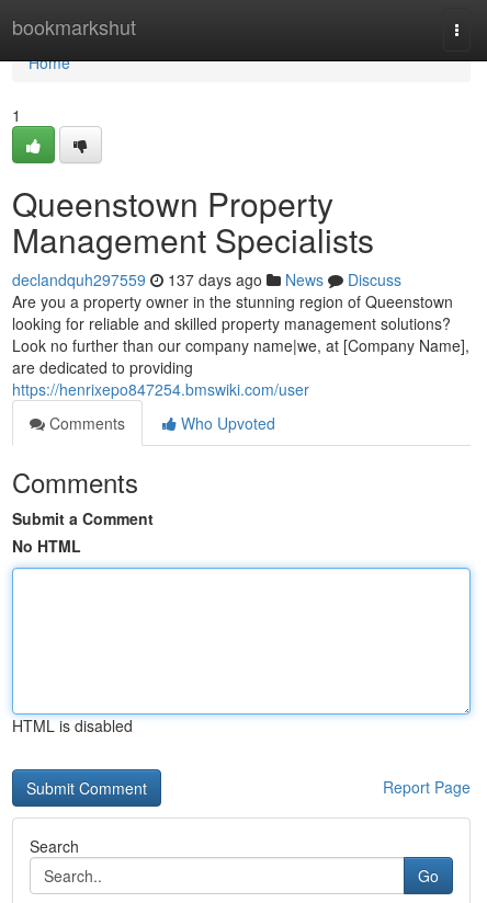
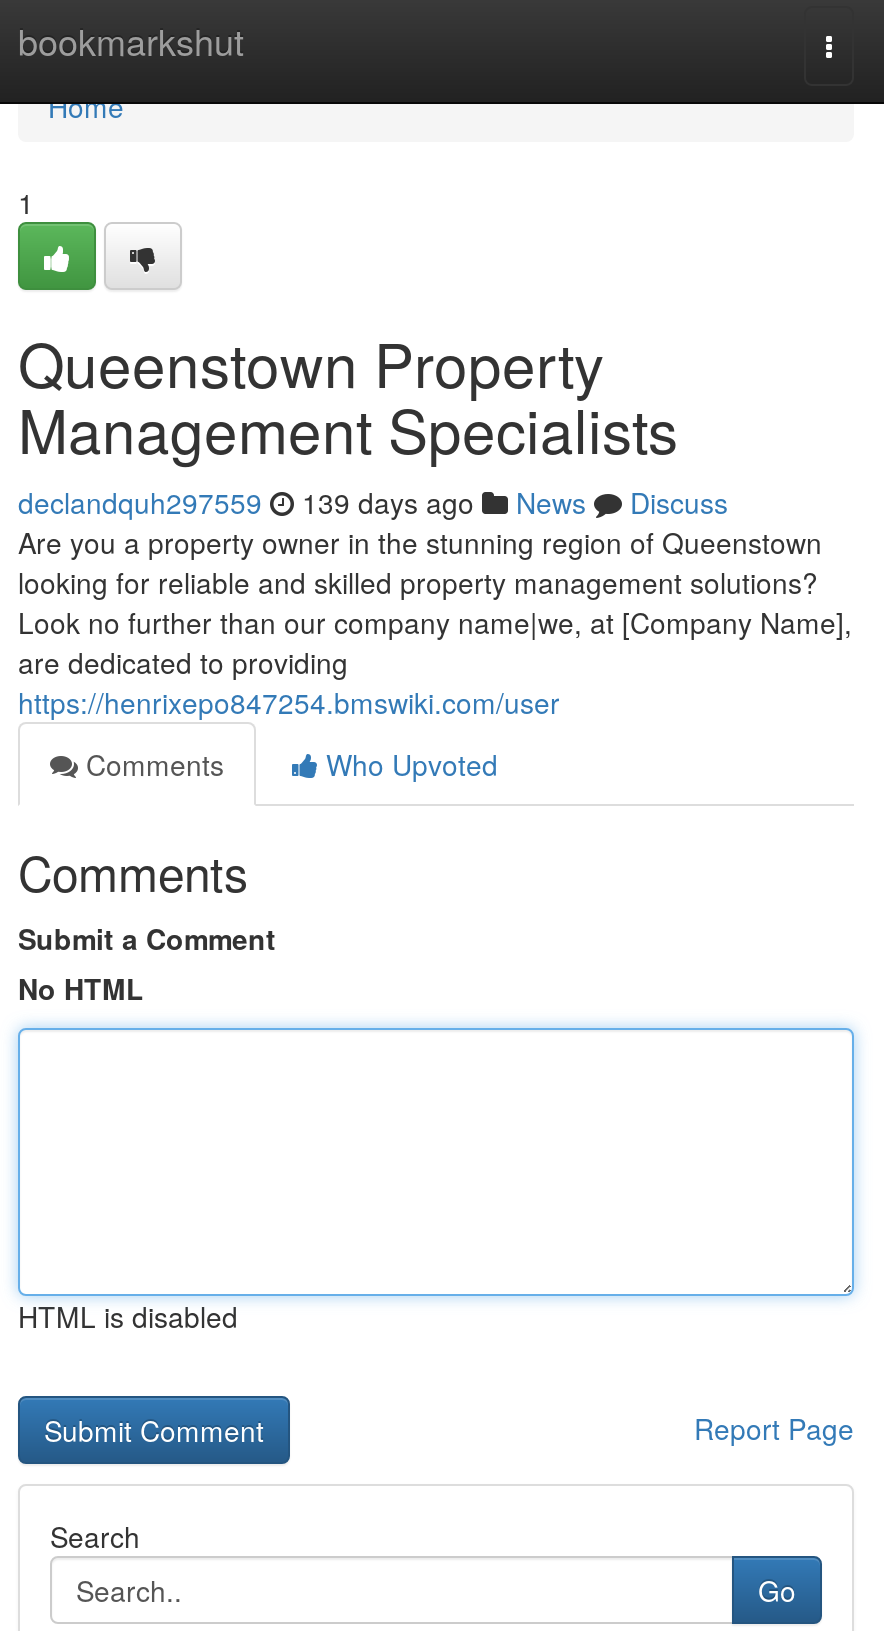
- declandquh297559 137 days ago News Discuss
+ declandquh297559 139 days ago News Discuss
